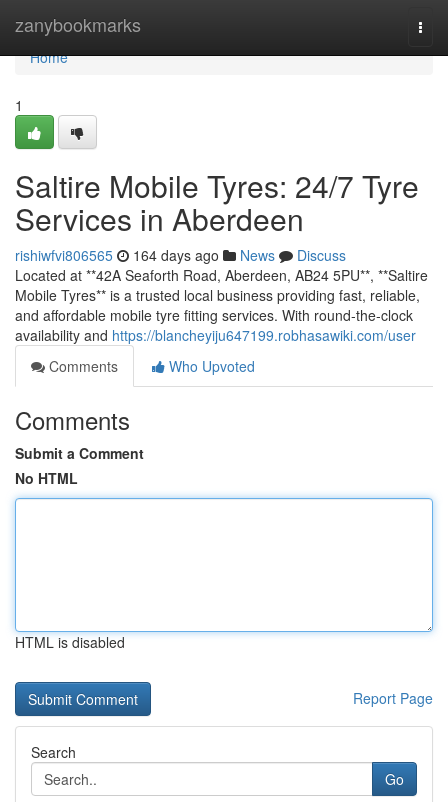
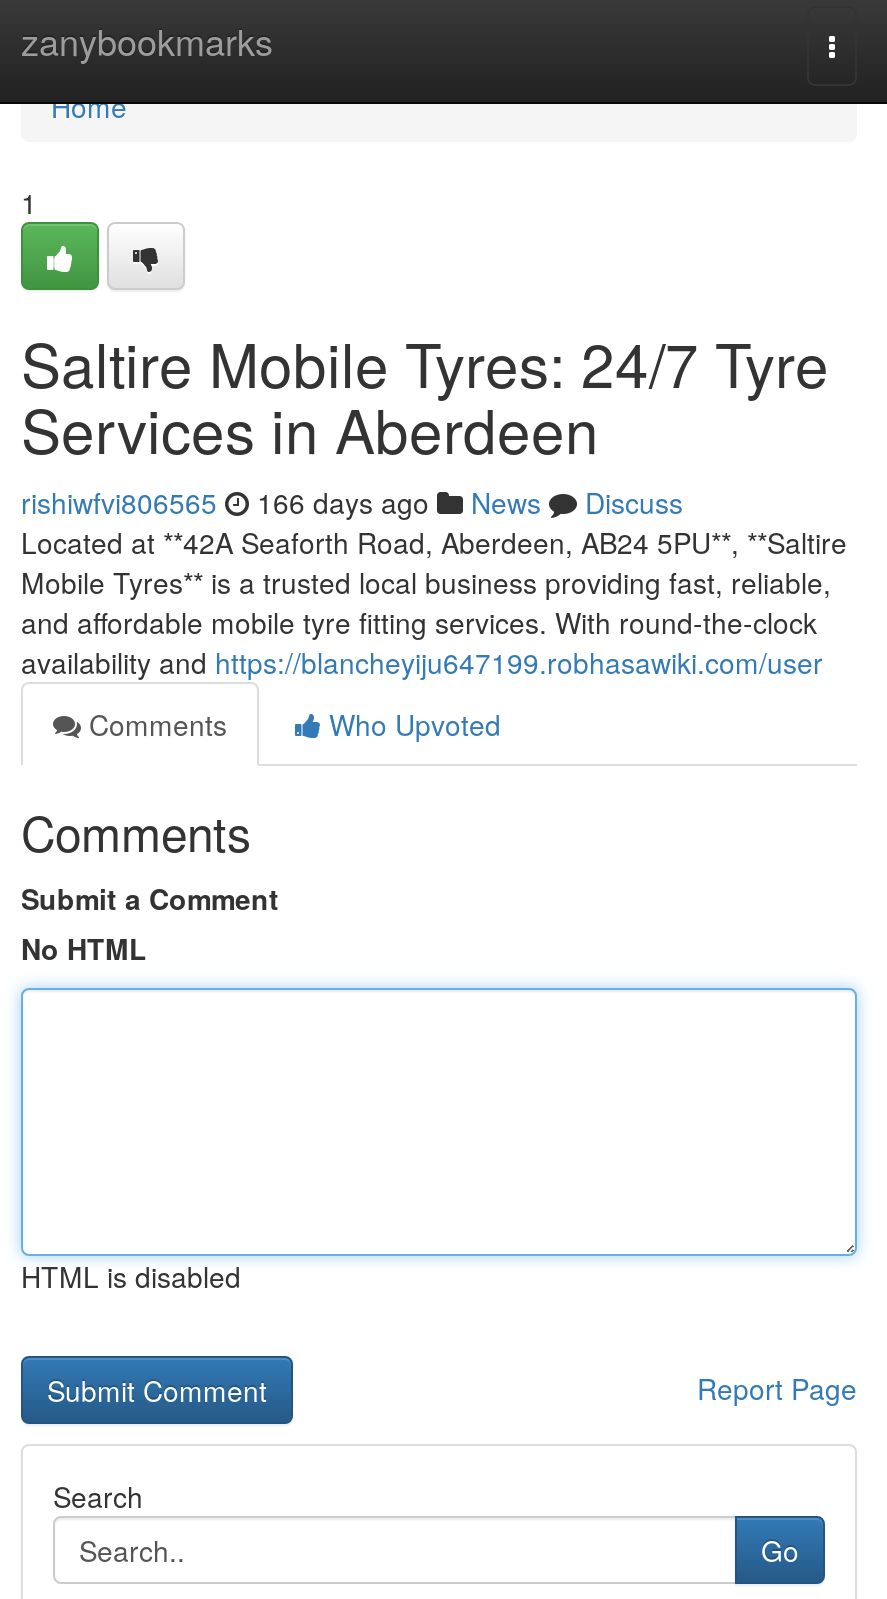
- rishiwfvi806565 164 days ago News Discuss
+ rishiwfvi806565 166 days ago News Discuss
